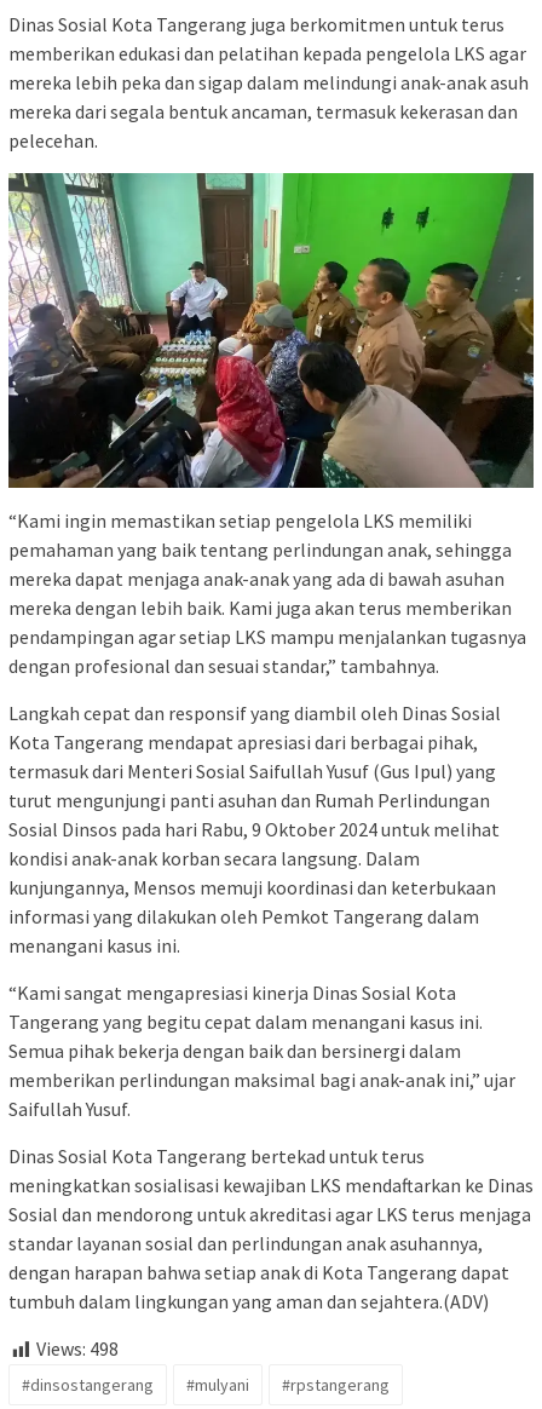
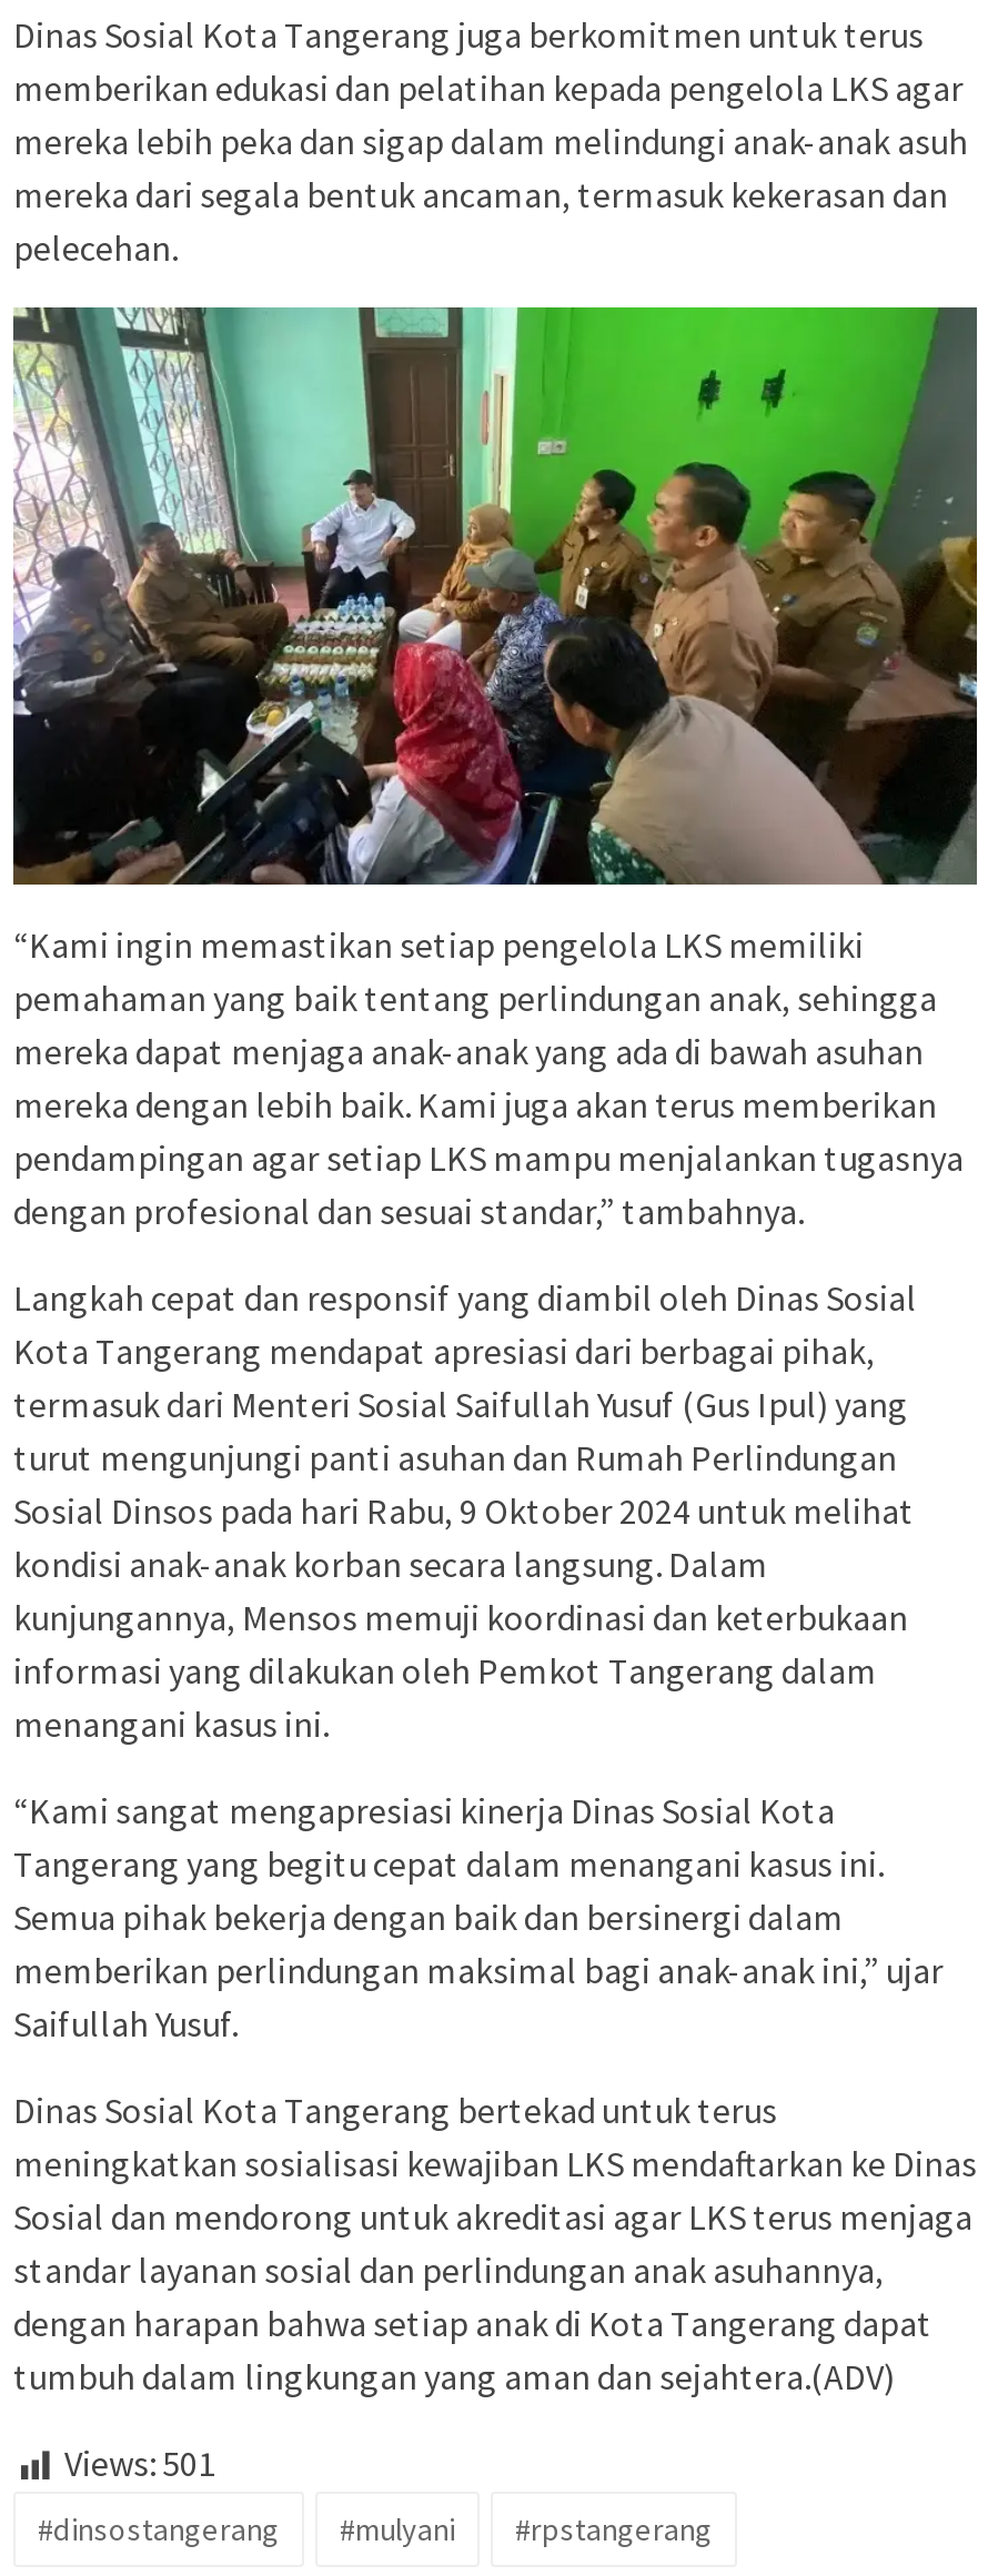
- Views: 498
+ Views: 501
